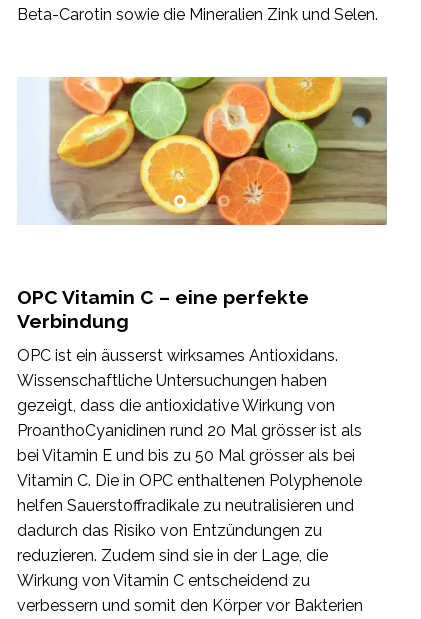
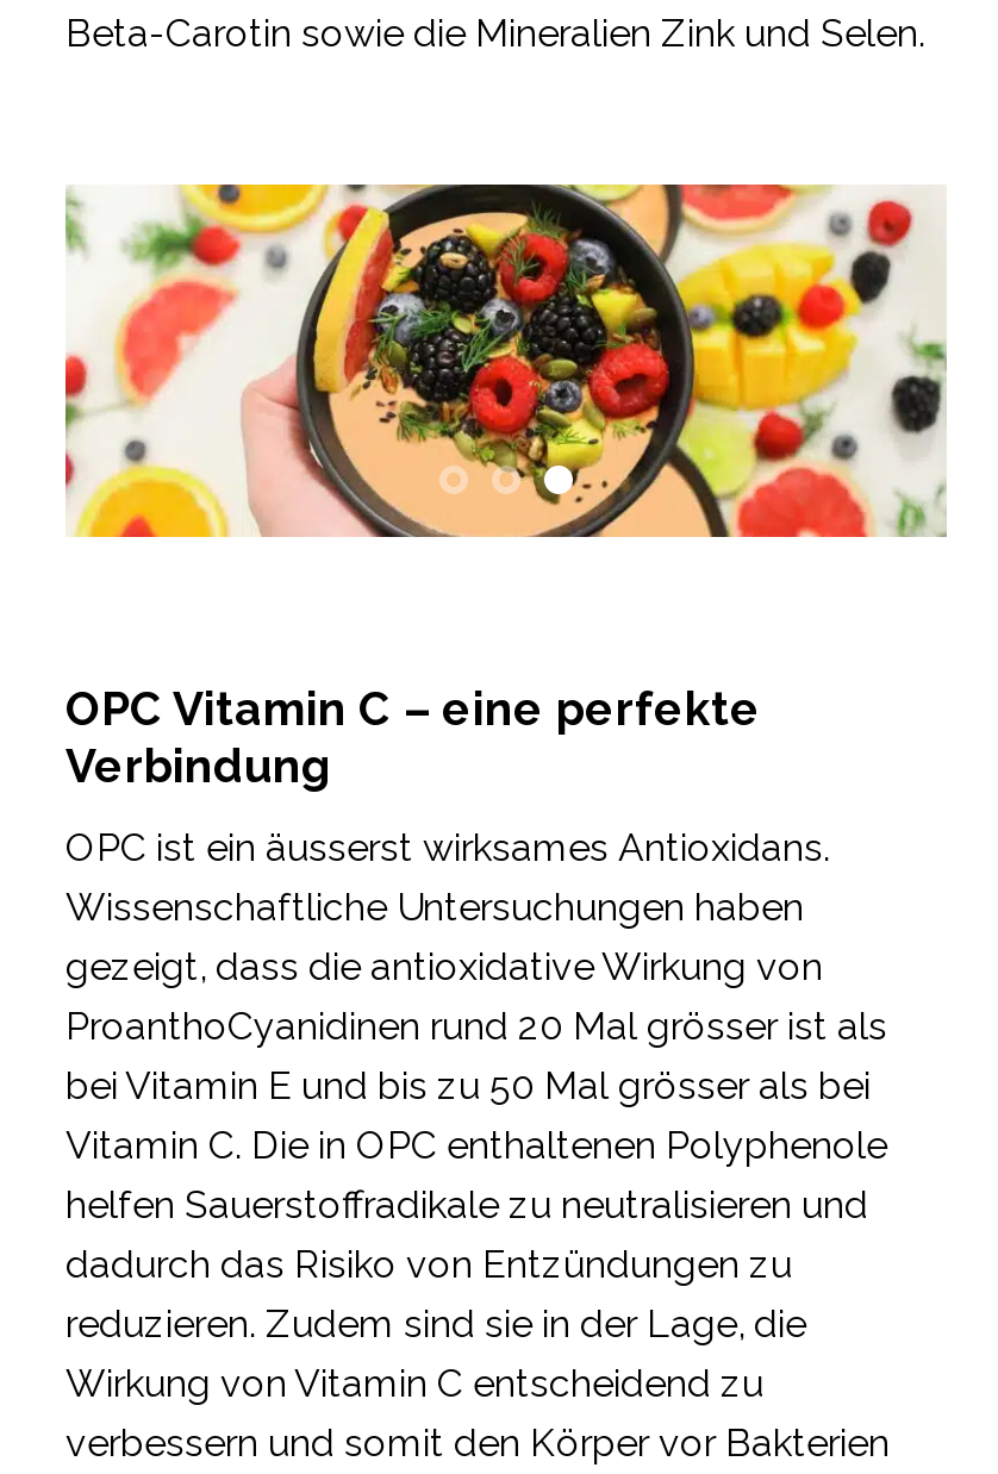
- [image]
+ [image]
